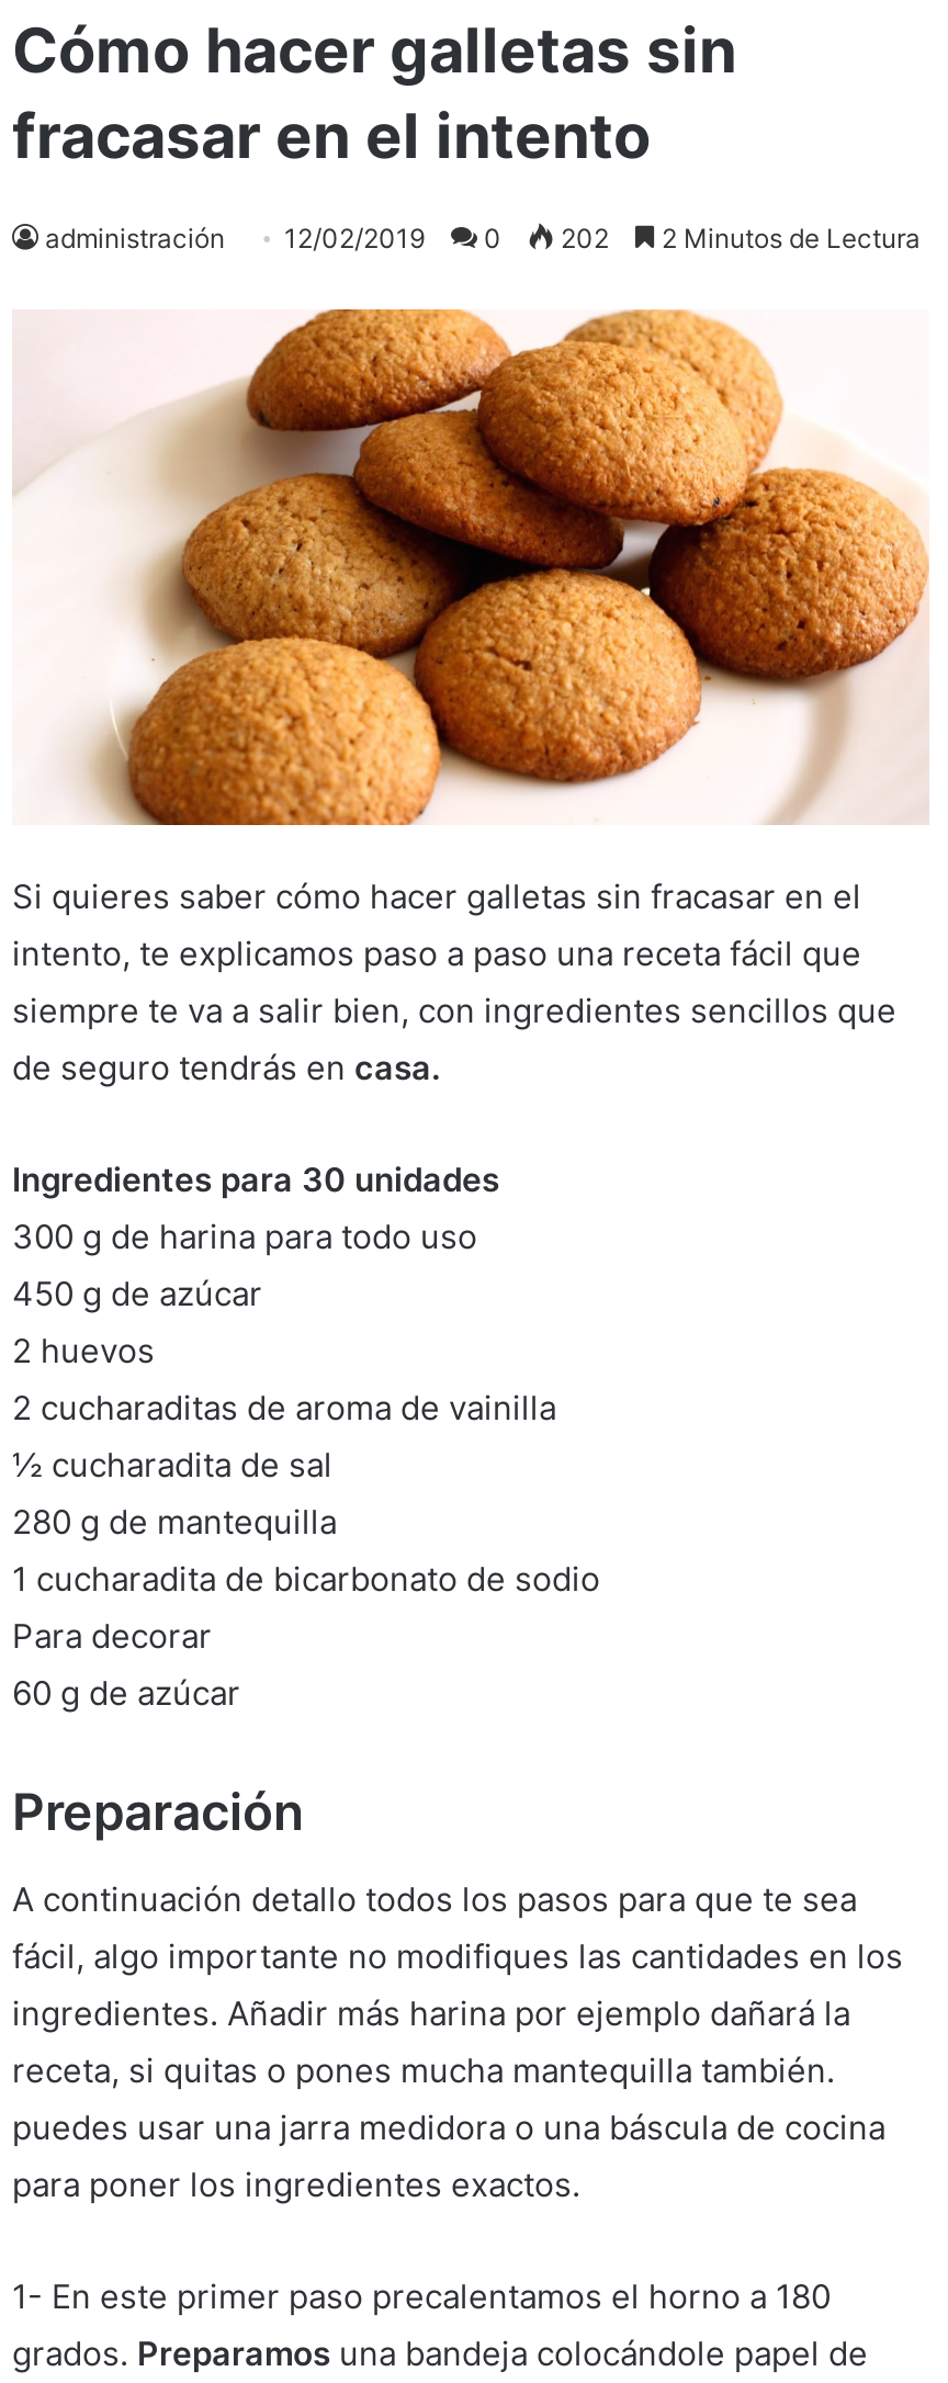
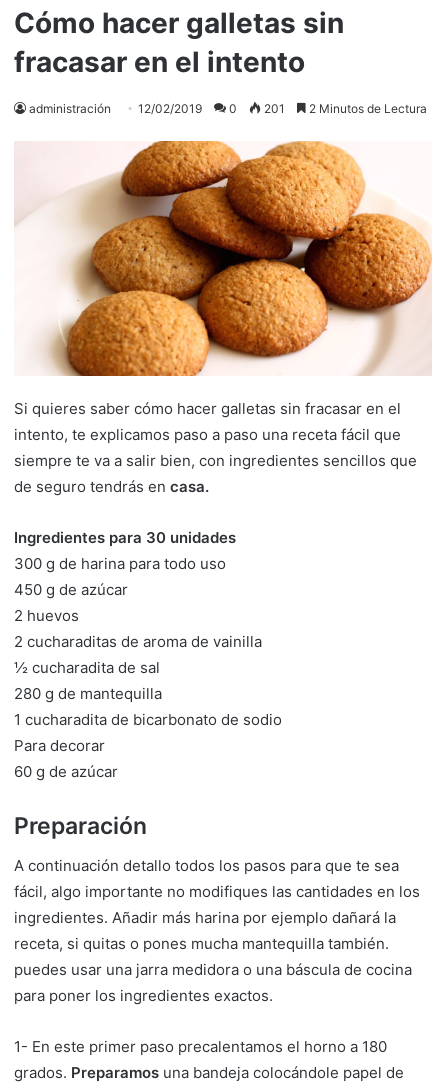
- administración 12/02/2019 0 202 2 Minutos de Lectura
+ administración 12/02/2019 0 201 2 Minutos de Lectura
